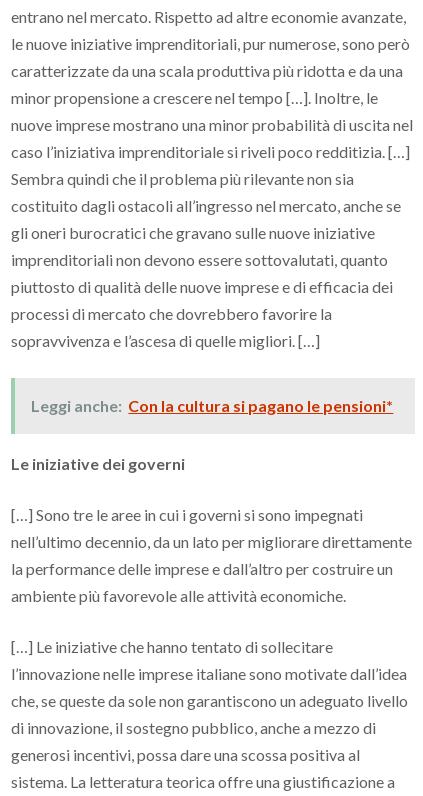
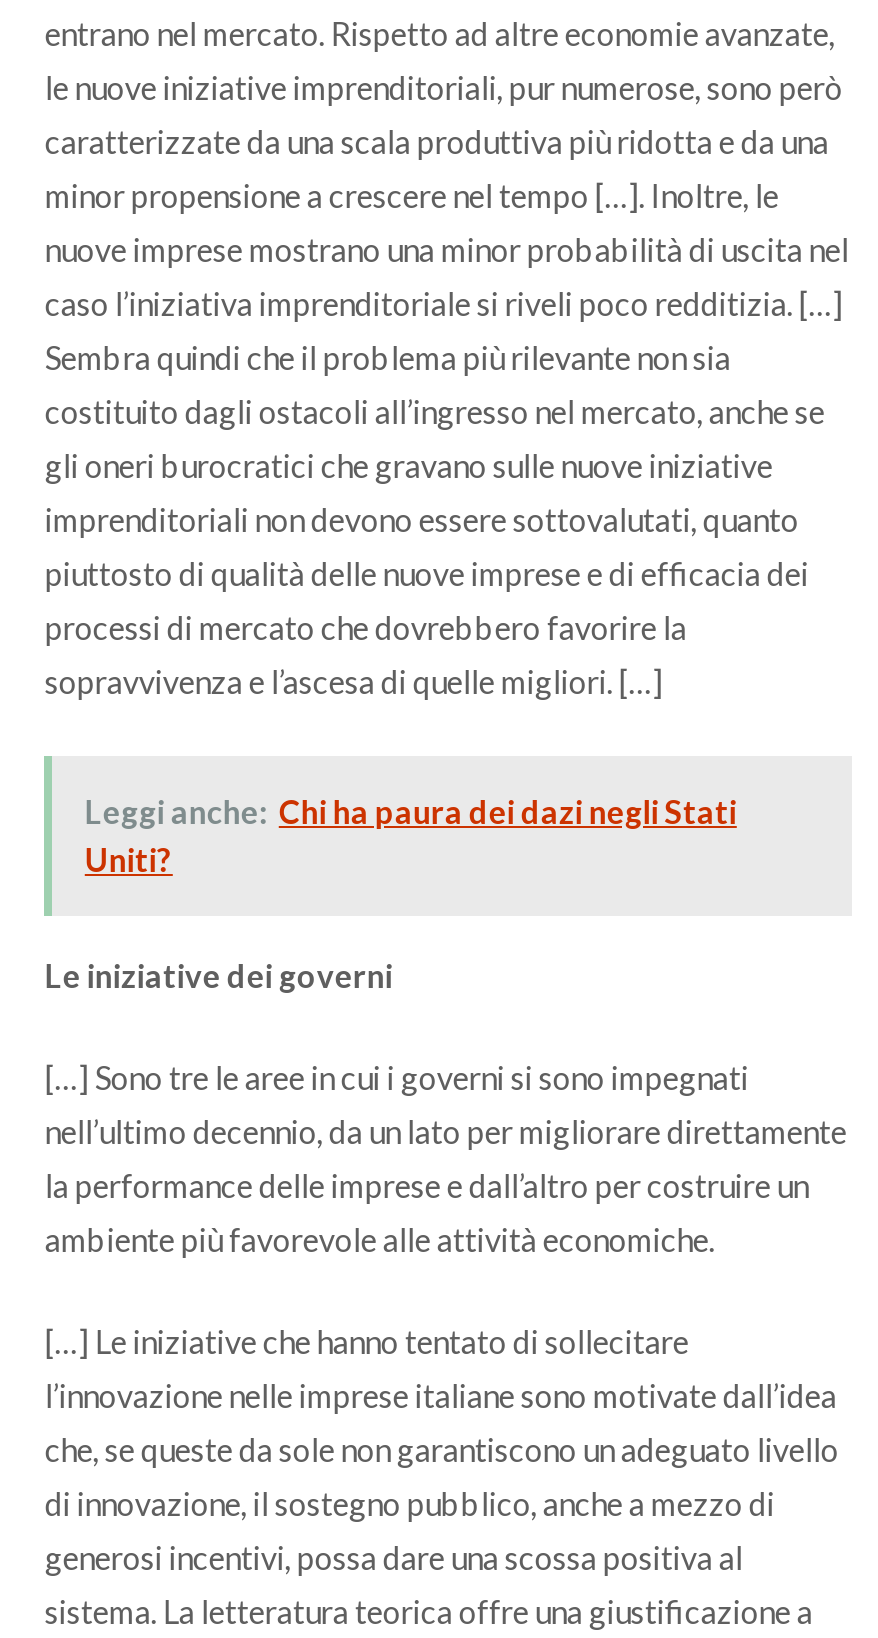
- Leggi anche: Con la cultura si pagano le pensioni*
+ Leggi anche: Chi ha paura dei dazi negli Stati
+ Uniti?
